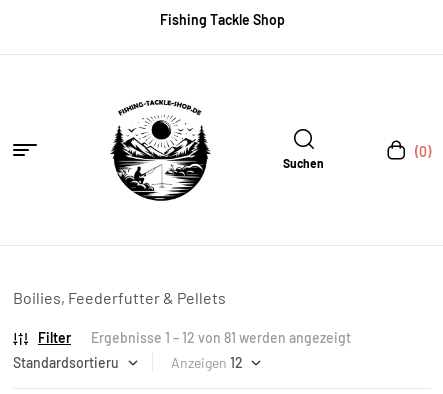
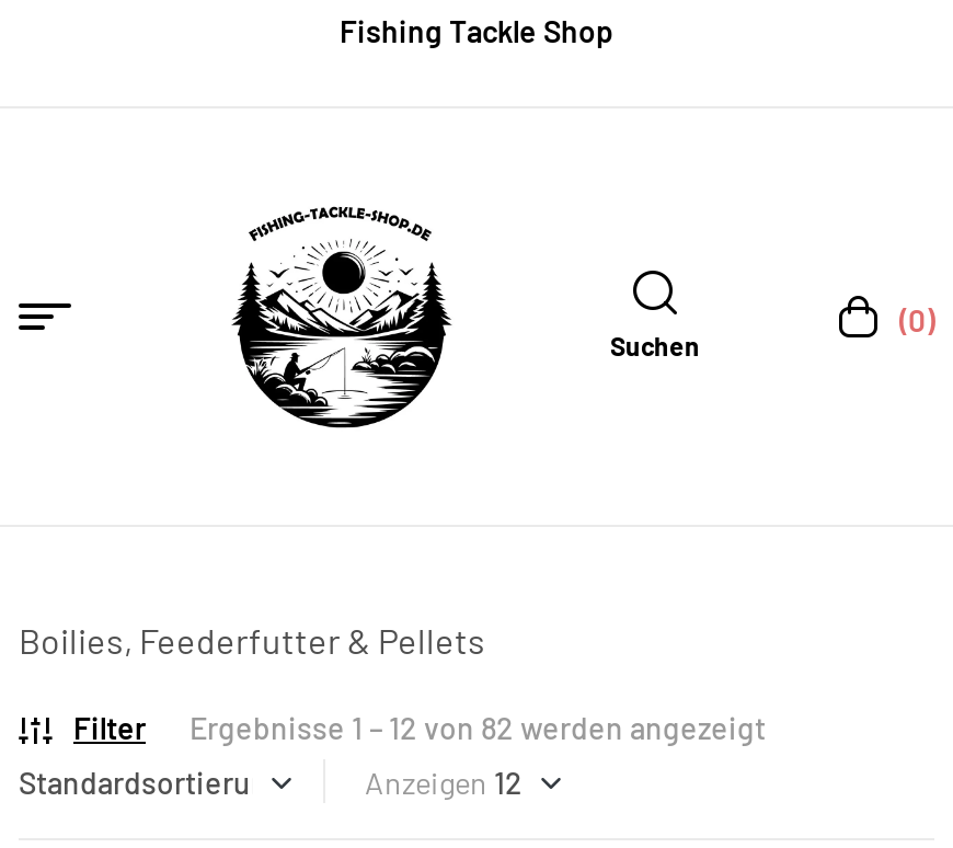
- Ergebnisse 1 – 12 von 81 werden angezeigt
+ Ergebnisse 1 – 12 von 82 werden angezeigt
